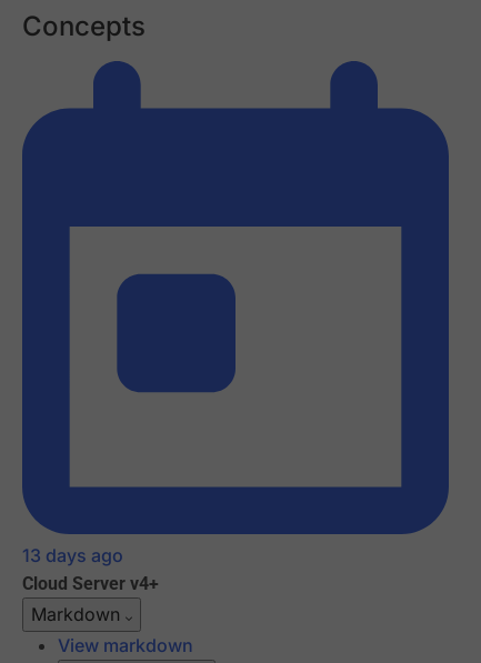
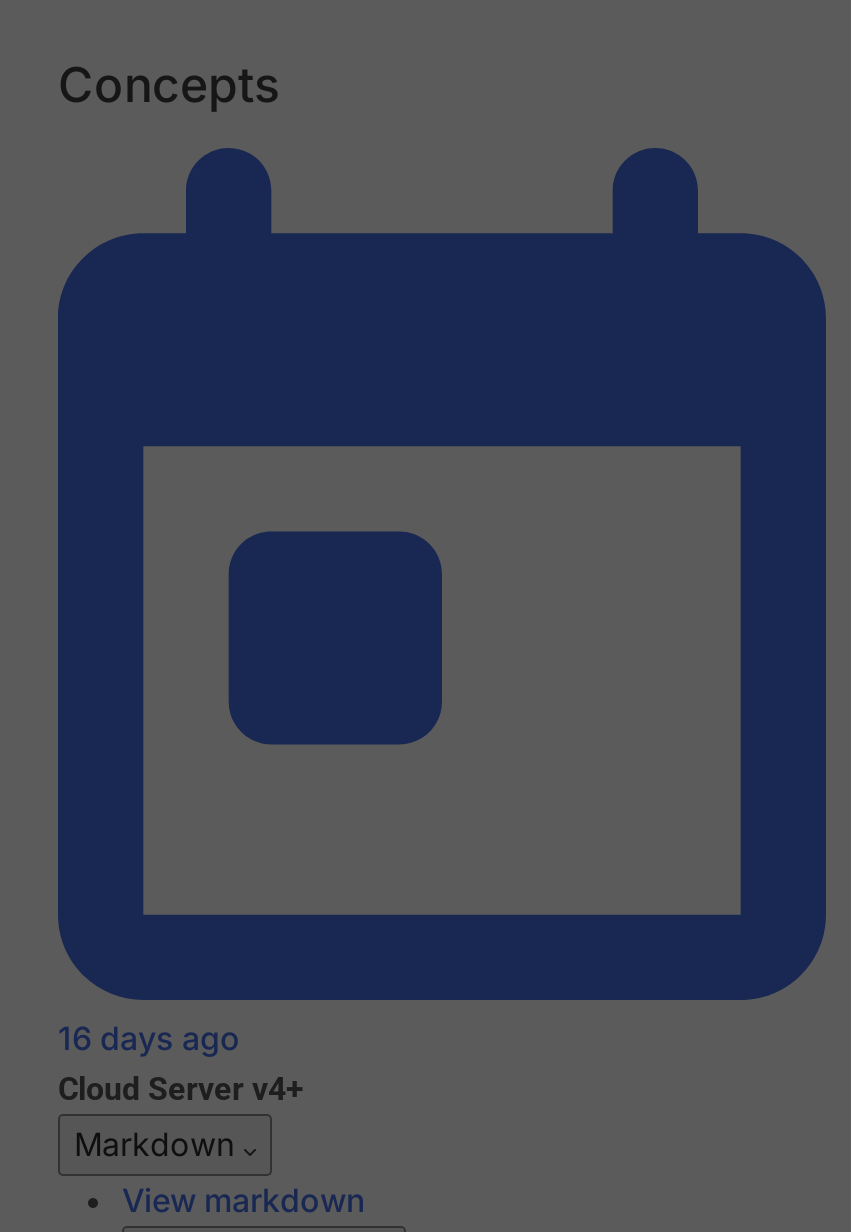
- 13 days ago
+ 16 days ago
